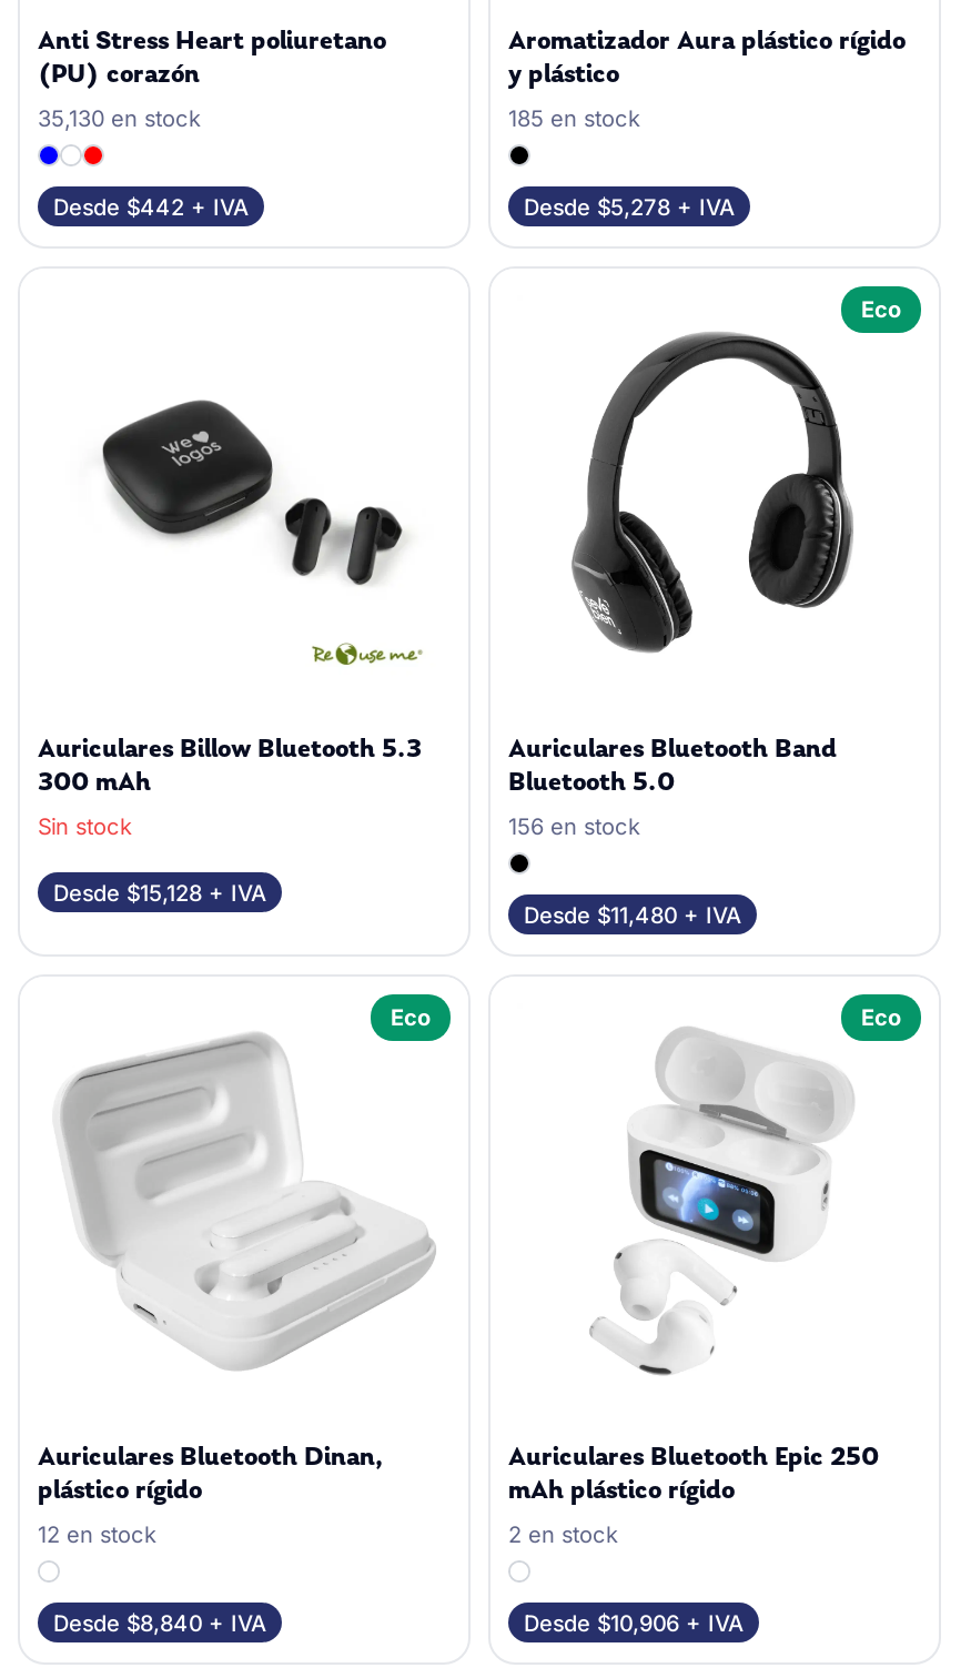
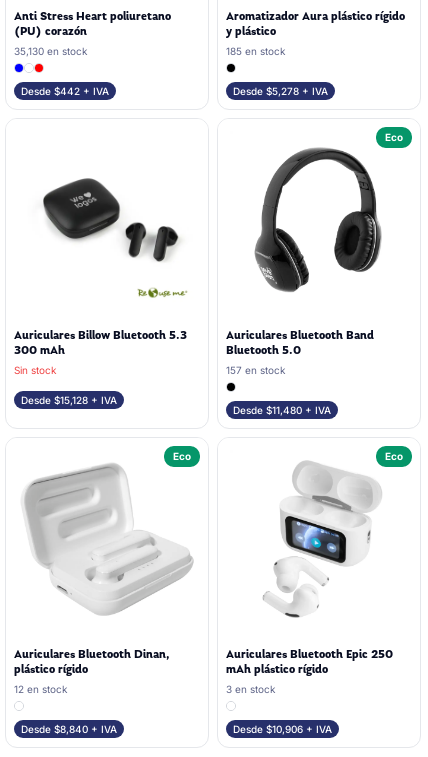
- 156 en stock
+ 157 en stock

- 2 en stock
+ 3 en stock
